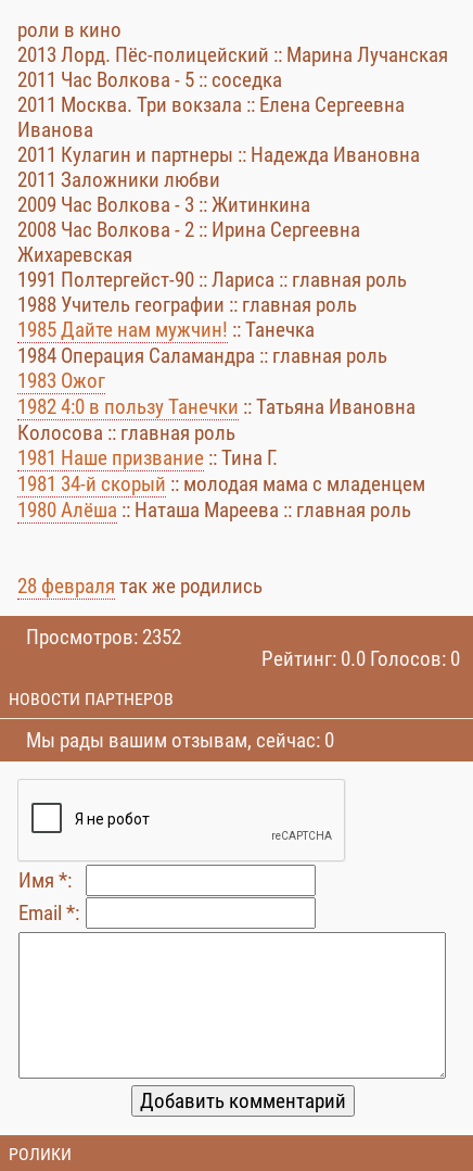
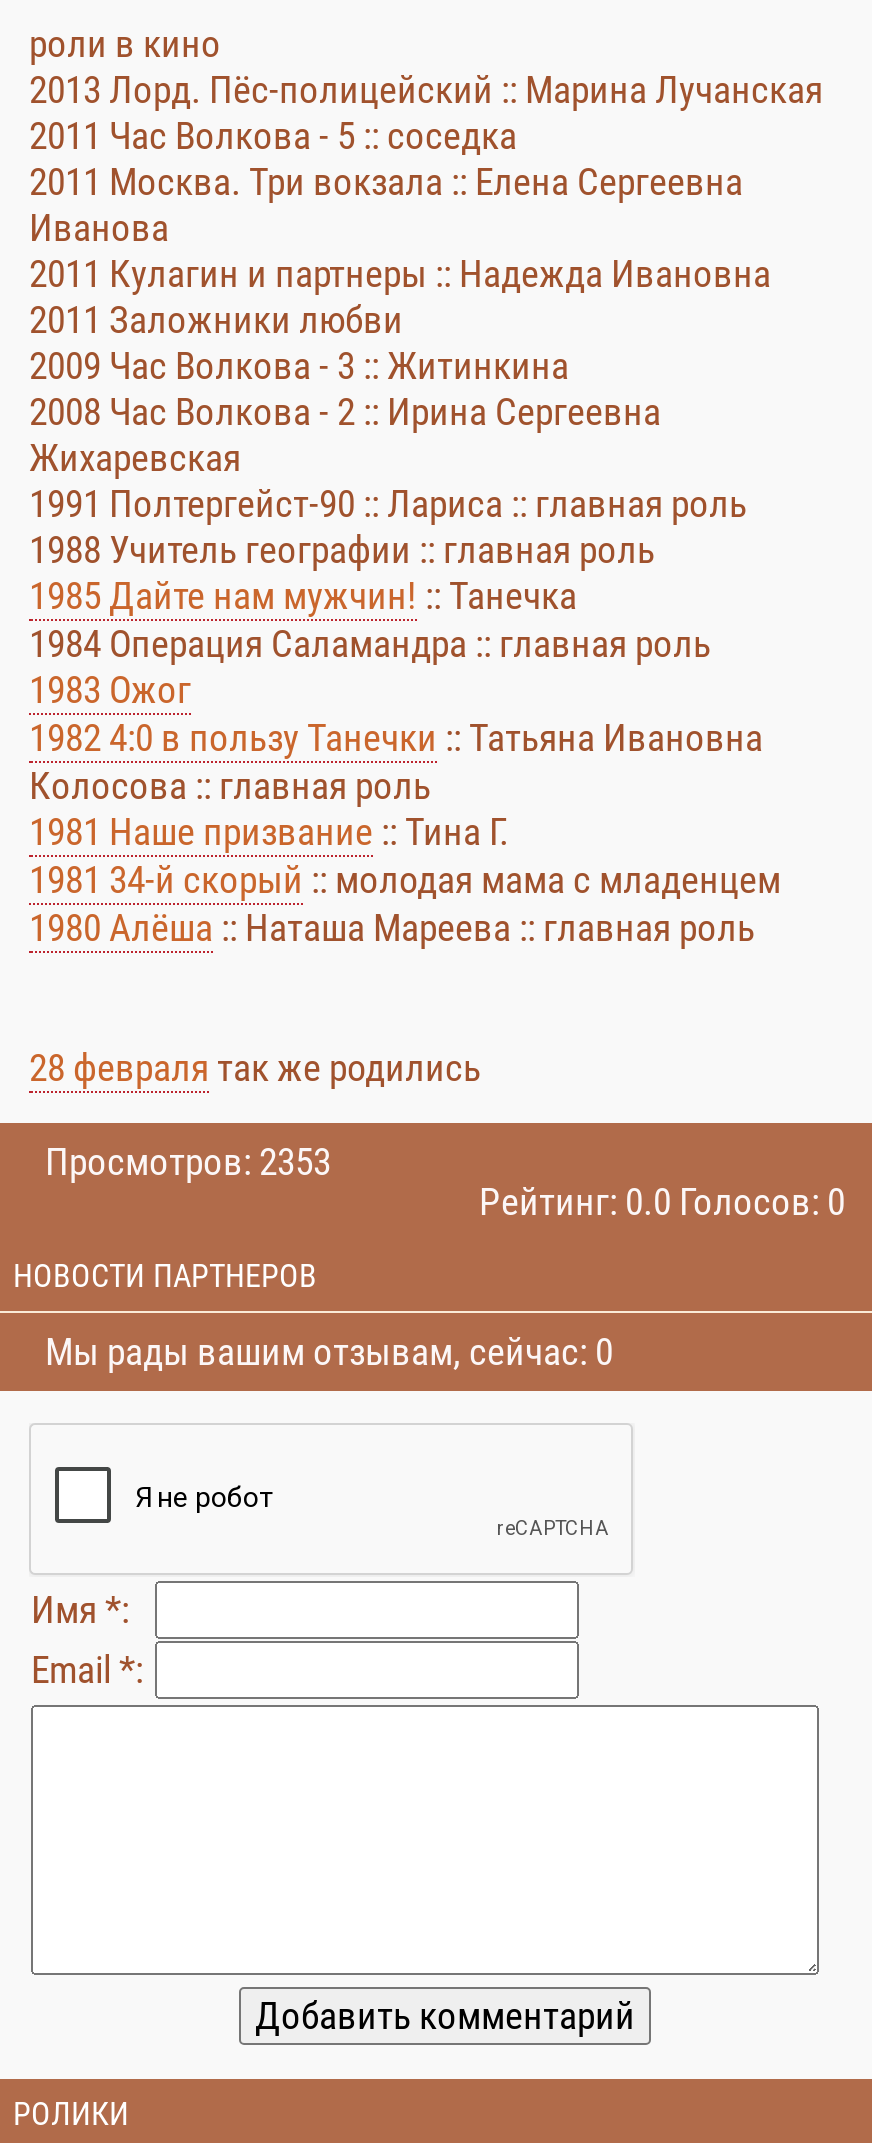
- Просмотров: 2352
+ Просмотров: 2353
